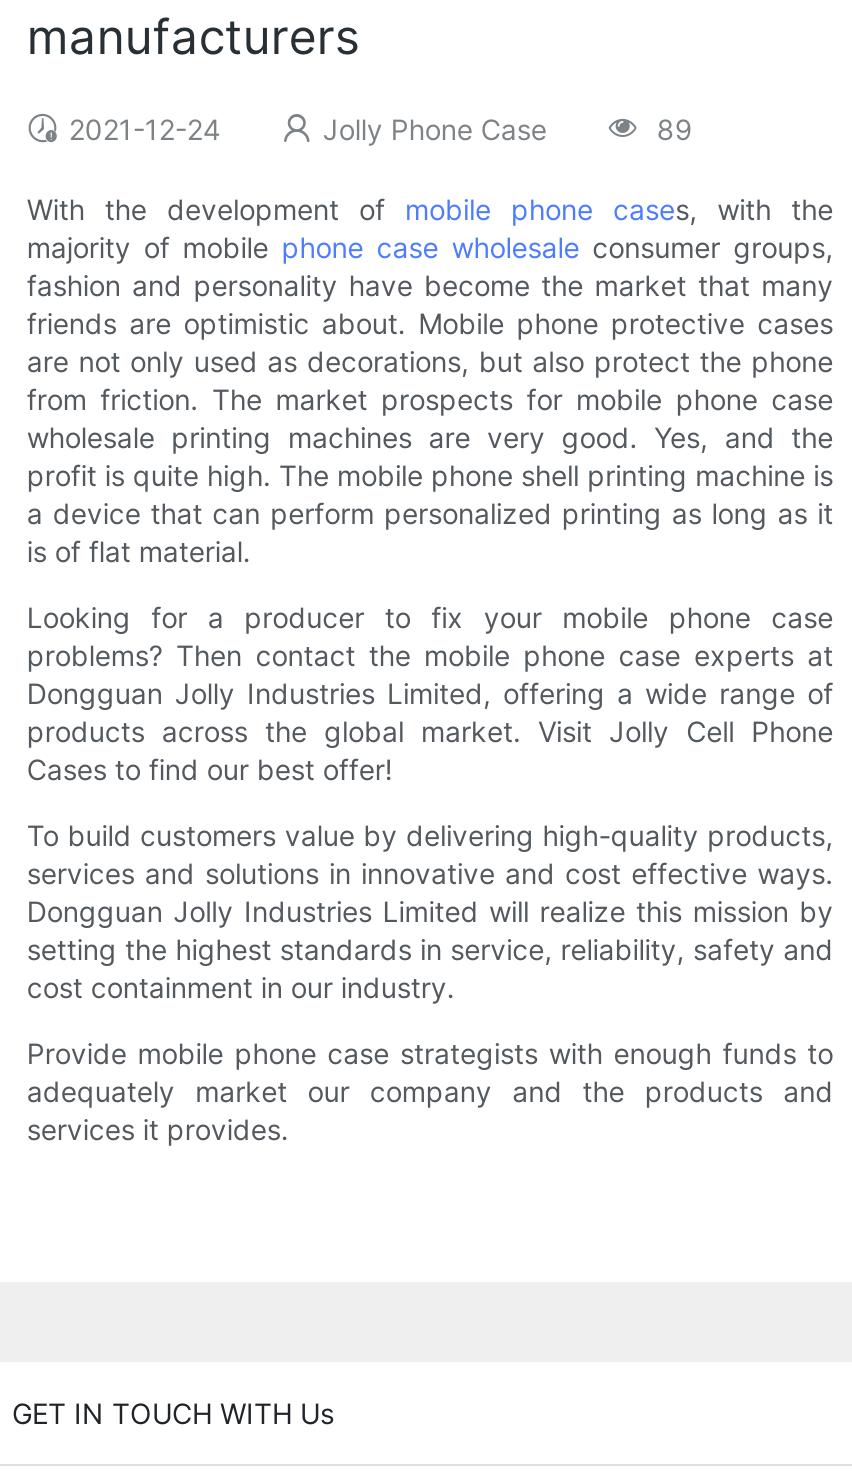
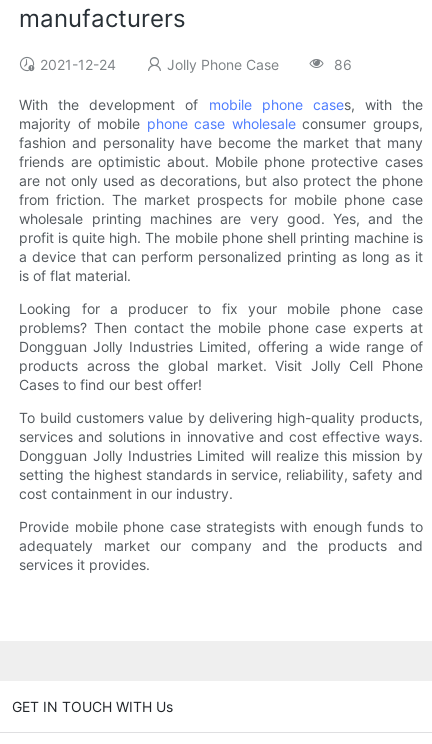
- 89
+ 86
